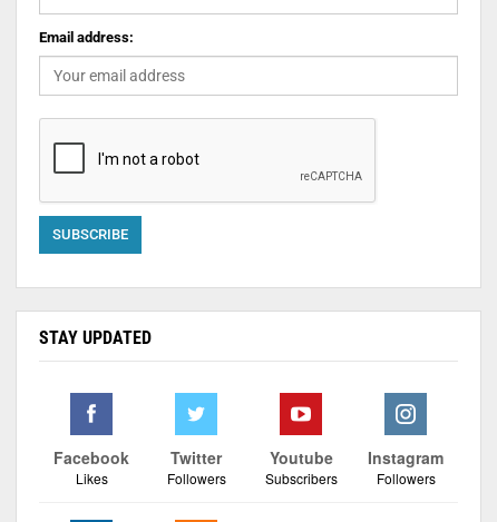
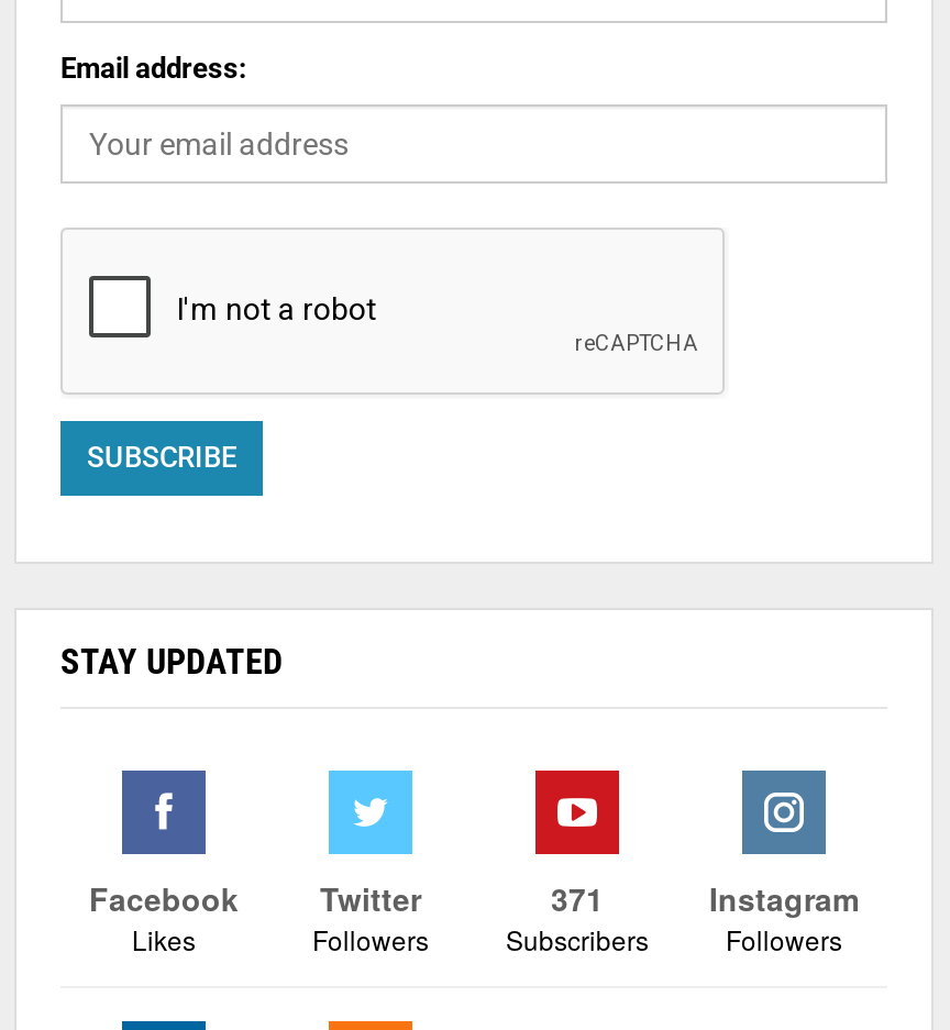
- Youtube
+ 371
